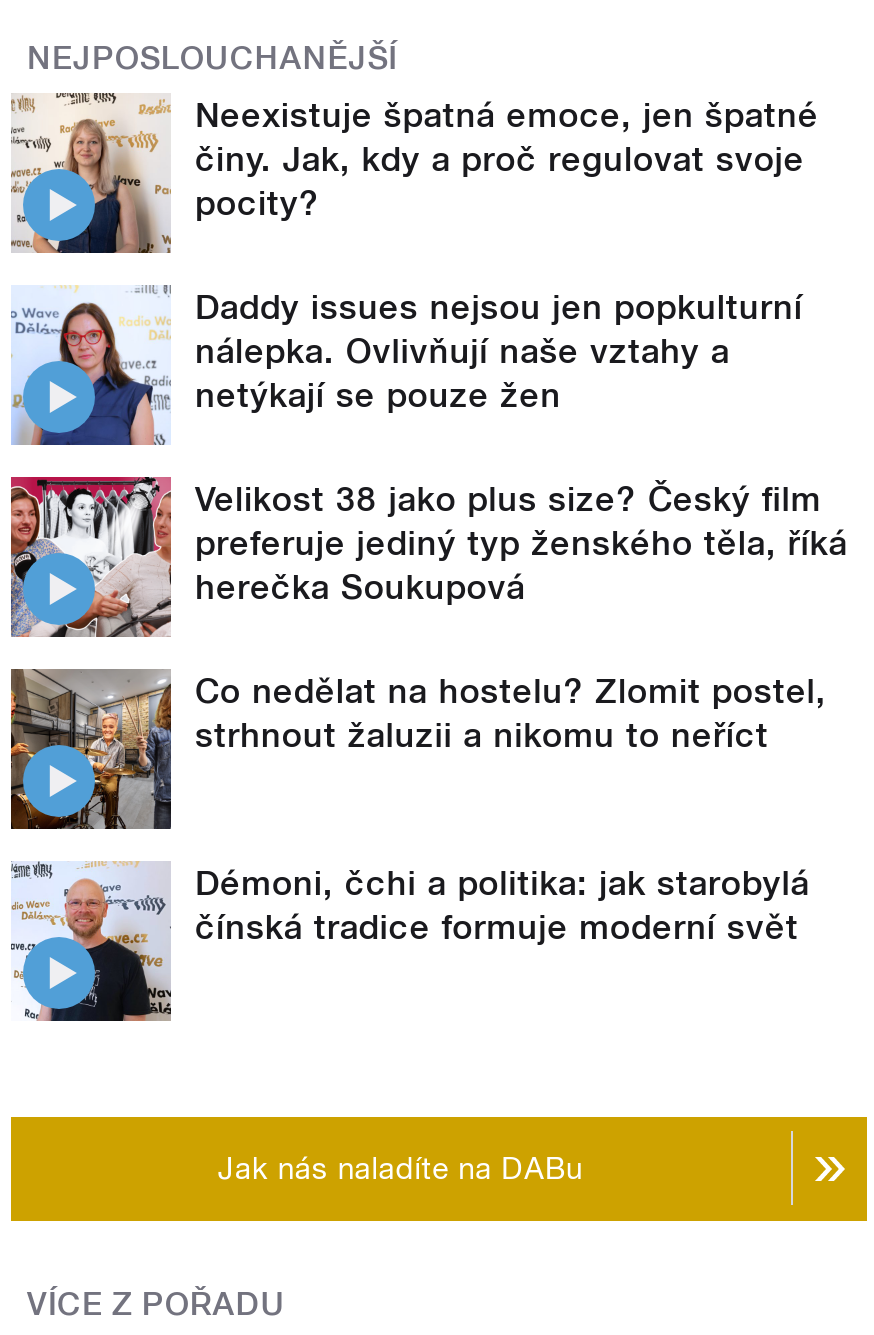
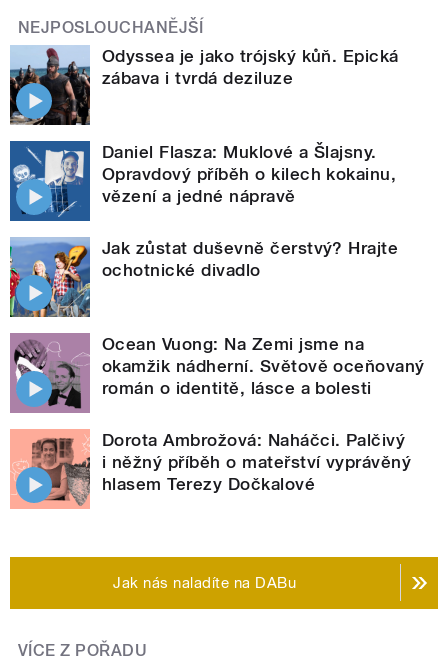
- [image]
- Neexistuje špatná emoce, jen špatné
- činy. Jak, kdy a proč regulovat svoje
- pocity?
+ [image]
+ Odyssea je jako trójský kůň. Epická
+ zábava i tvrdá deziluze

- [image]
- Daddy issues nejsou jen popkulturní
- nálepka. Ovlivňují naše vztahy a
- netýkají se pouze žen
+ [image]
+ Daniel Flasza: Muklové a Šlajsny.
+ Opravdový příběh o kilech kokainu,
+ vězení a jedné nápravě

- [image]
- Velikost 38 jako plus size? Český film
- preferuje jediný typ ženského těla, říká
- herečka Soukupová
+ [image]
+ Jak zůstat duševně čerstvý? Hrajte
+ ochotnické divadlo

- [image]
- Co nedělat na hostelu? Zlomit postel,
- strhnout žaluzii a nikomu to neříct
+ [image]
+ Ocean Vuong: Na Zemi jsme na
+ okamžik nádherní. Světově oceňovaný
+ román o identitě, lásce a bolesti

- [image]
- Démoni, čchi a politika: jak starobylá
- čínská tradice formuje moderní svět
+ [image]
+ Dorota Ambrožová: Naháčci. Palčivý
+ i něžný příběh o mateřství vyprávěný
+ hlasem Terezy Dočkalové
